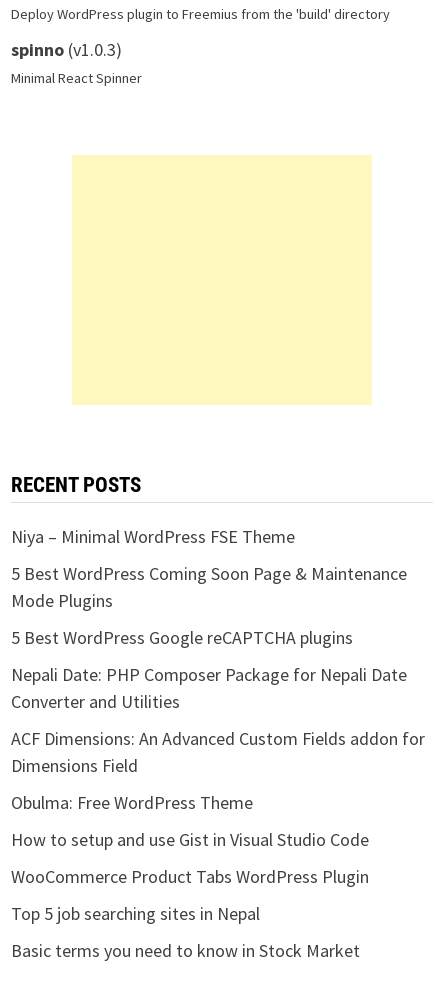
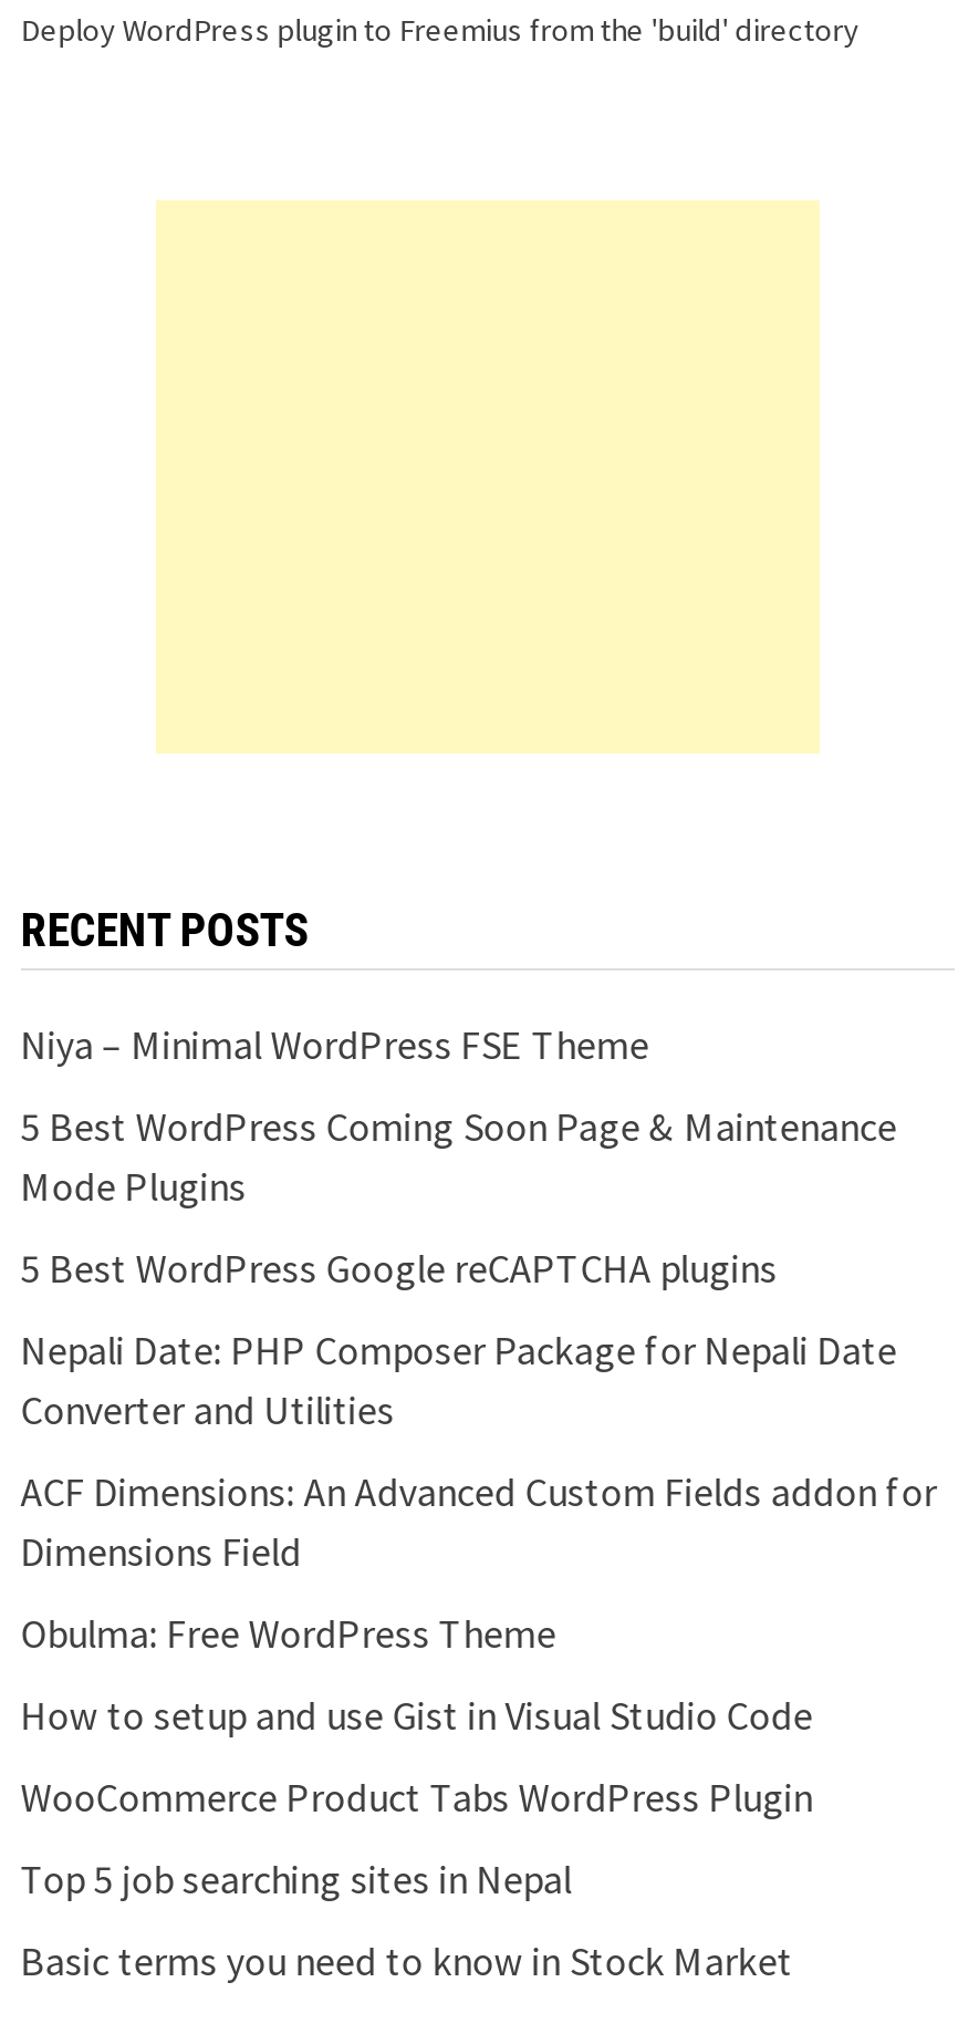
- spinno (v1.0.3)
- Minimal React Spinner
